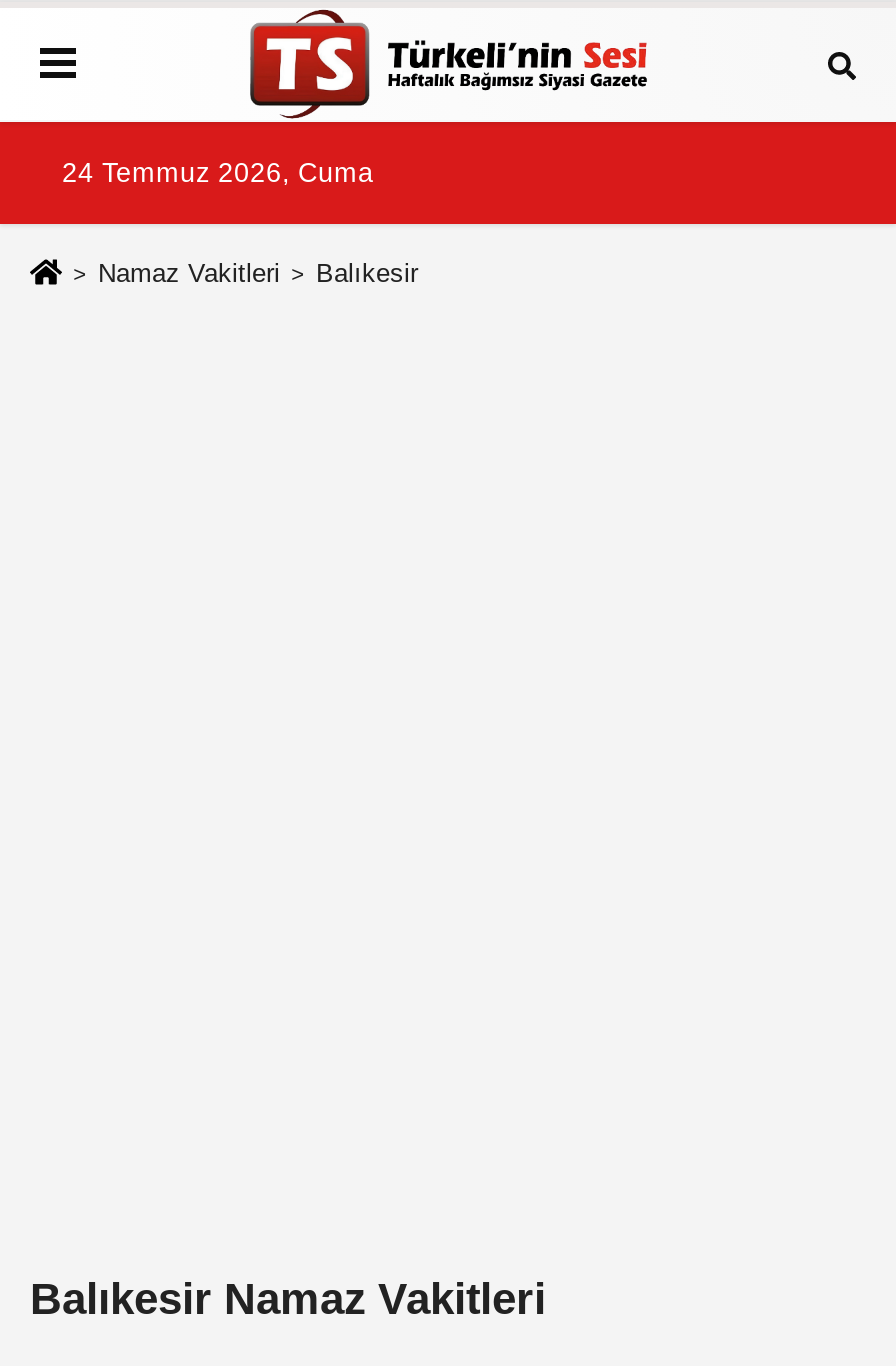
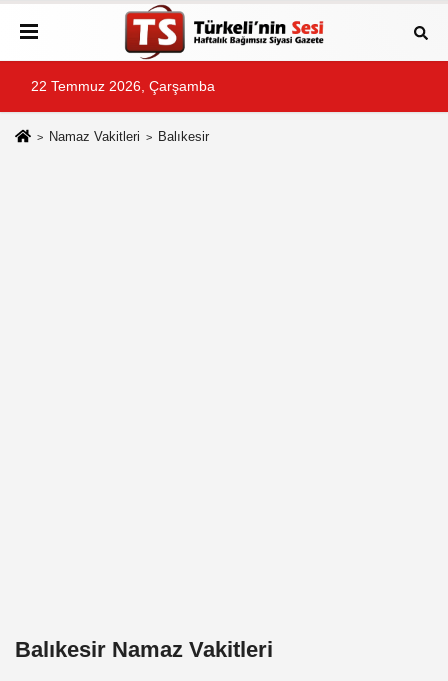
- 24 Temmuz 2026, Cuma
+ 22 Temmuz 2026, Çarşamba
